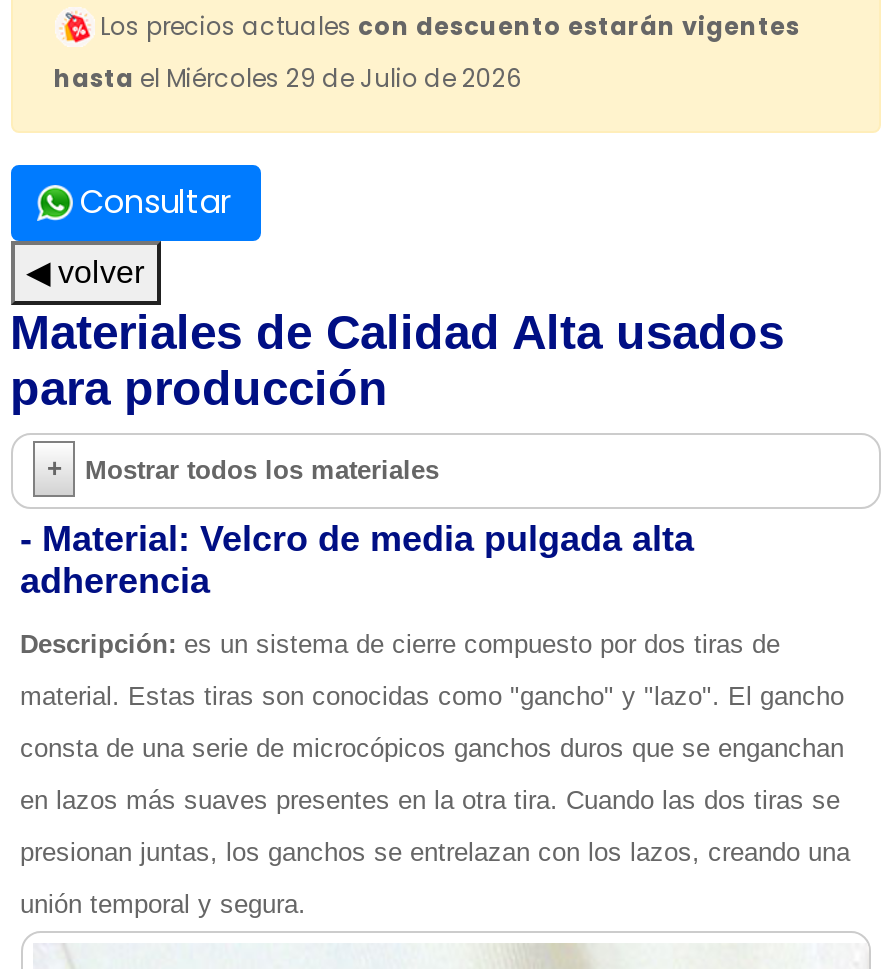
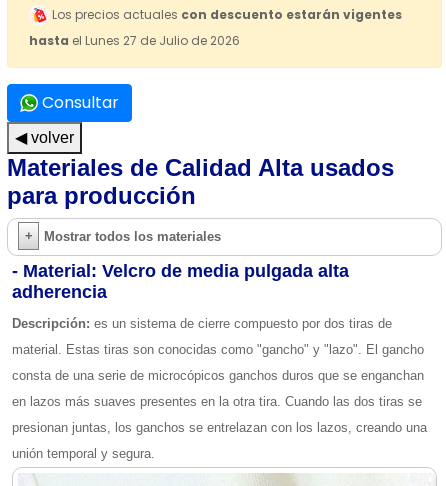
- hasta el Miércoles 29 de Julio de 2026
+ hasta el Lunes 27 de Julio de 2026
